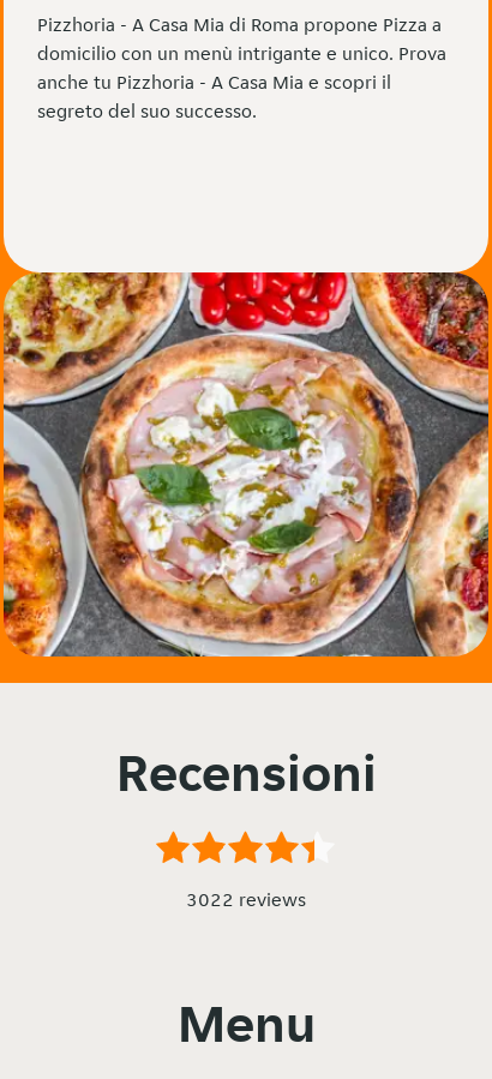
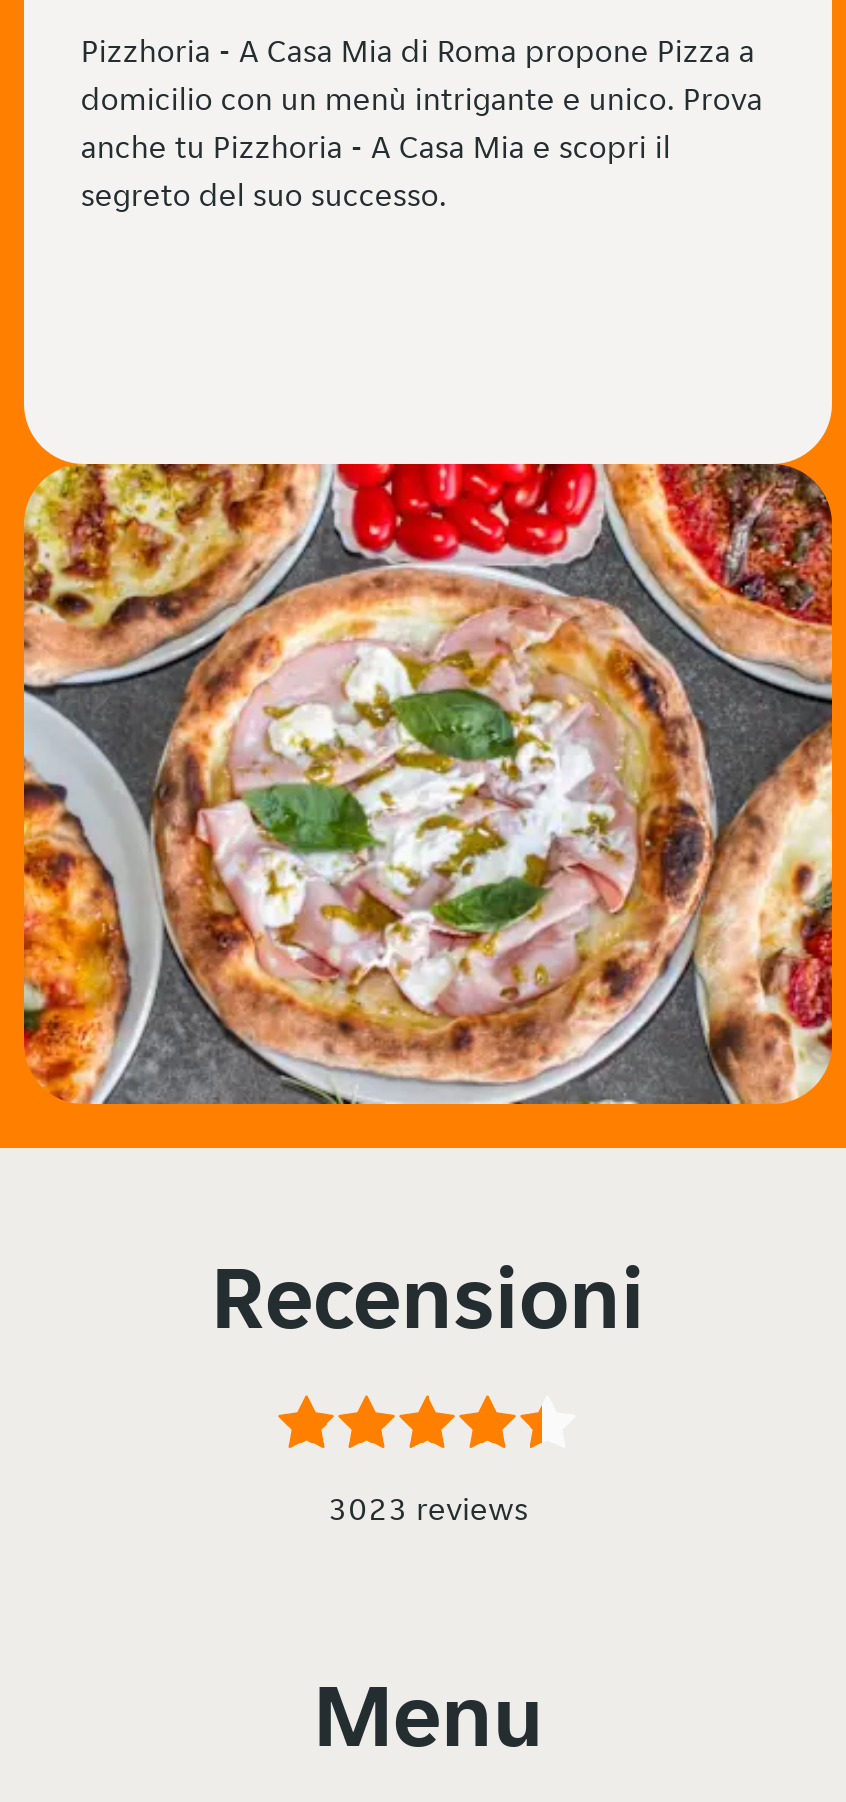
- 3022 reviews
+ 3023 reviews
